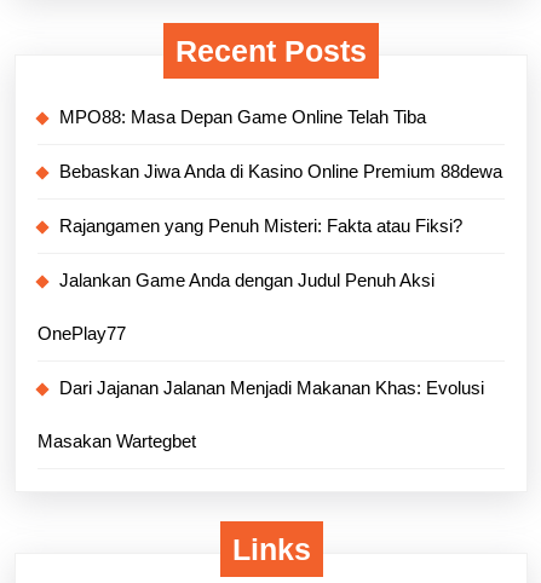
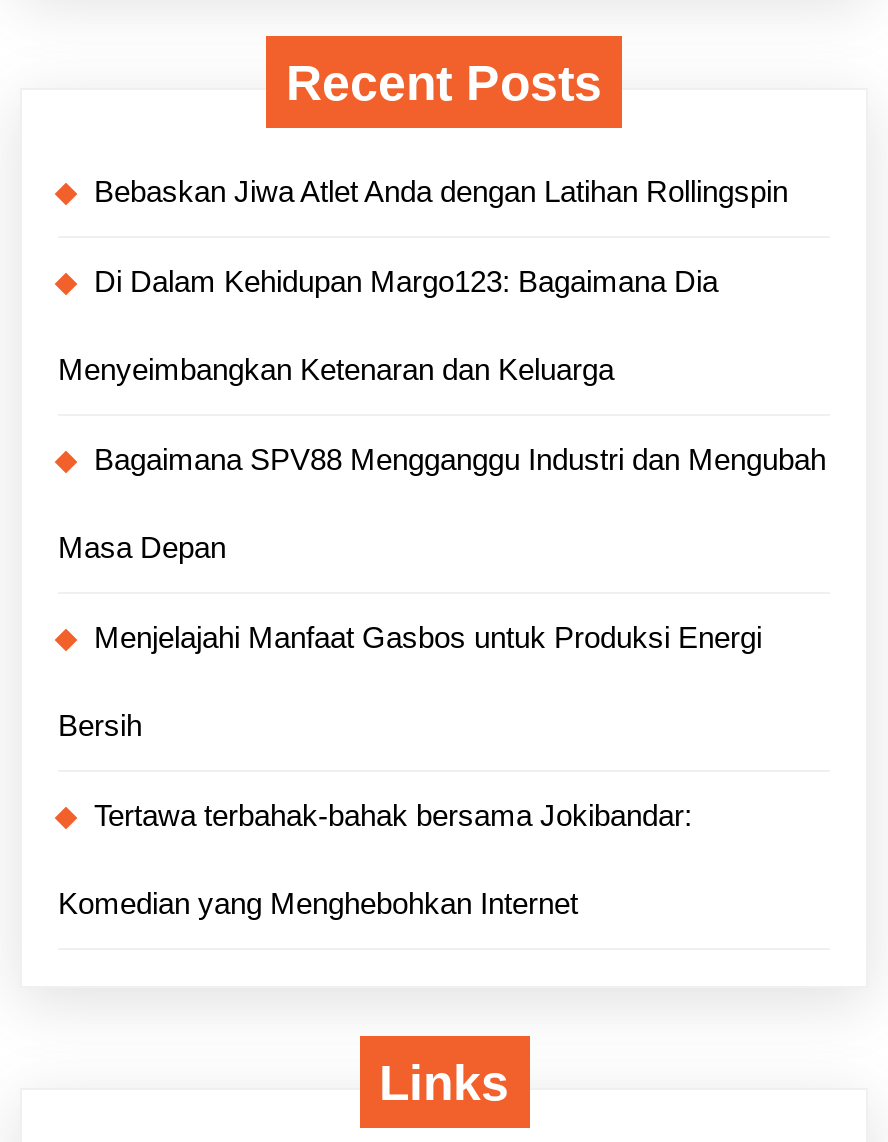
- MPO88: Masa Depan Game Online Telah Tiba
- Bebaskan Jiwa Anda di Kasino Online Premium 88dewa
- Rajangamen yang Penuh Misteri: Fakta atau Fiksi?
- Jalankan Game Anda dengan Judul Penuh Aksi
- OnePlay77
- Dari Jajanan Jalanan Menjadi Makanan Khas: Evolusi
- Masakan Wartegbet
+ Bebaskan Jiwa Atlet Anda dengan Latihan Rollingspin
+ Di Dalam Kehidupan Margo123: Bagaimana Dia
+ Menyeimbangkan Ketenaran dan Keluarga
+ Bagaimana SPV88 Mengganggu Industri dan Mengubah
+ Masa Depan
+ Menjelajahi Manfaat Gasbos untuk Produksi Energi
+ Bersih
+ Tertawa terbahak-bahak bersama Jokibandar:
+ Komedian yang Menghebohkan Internet
